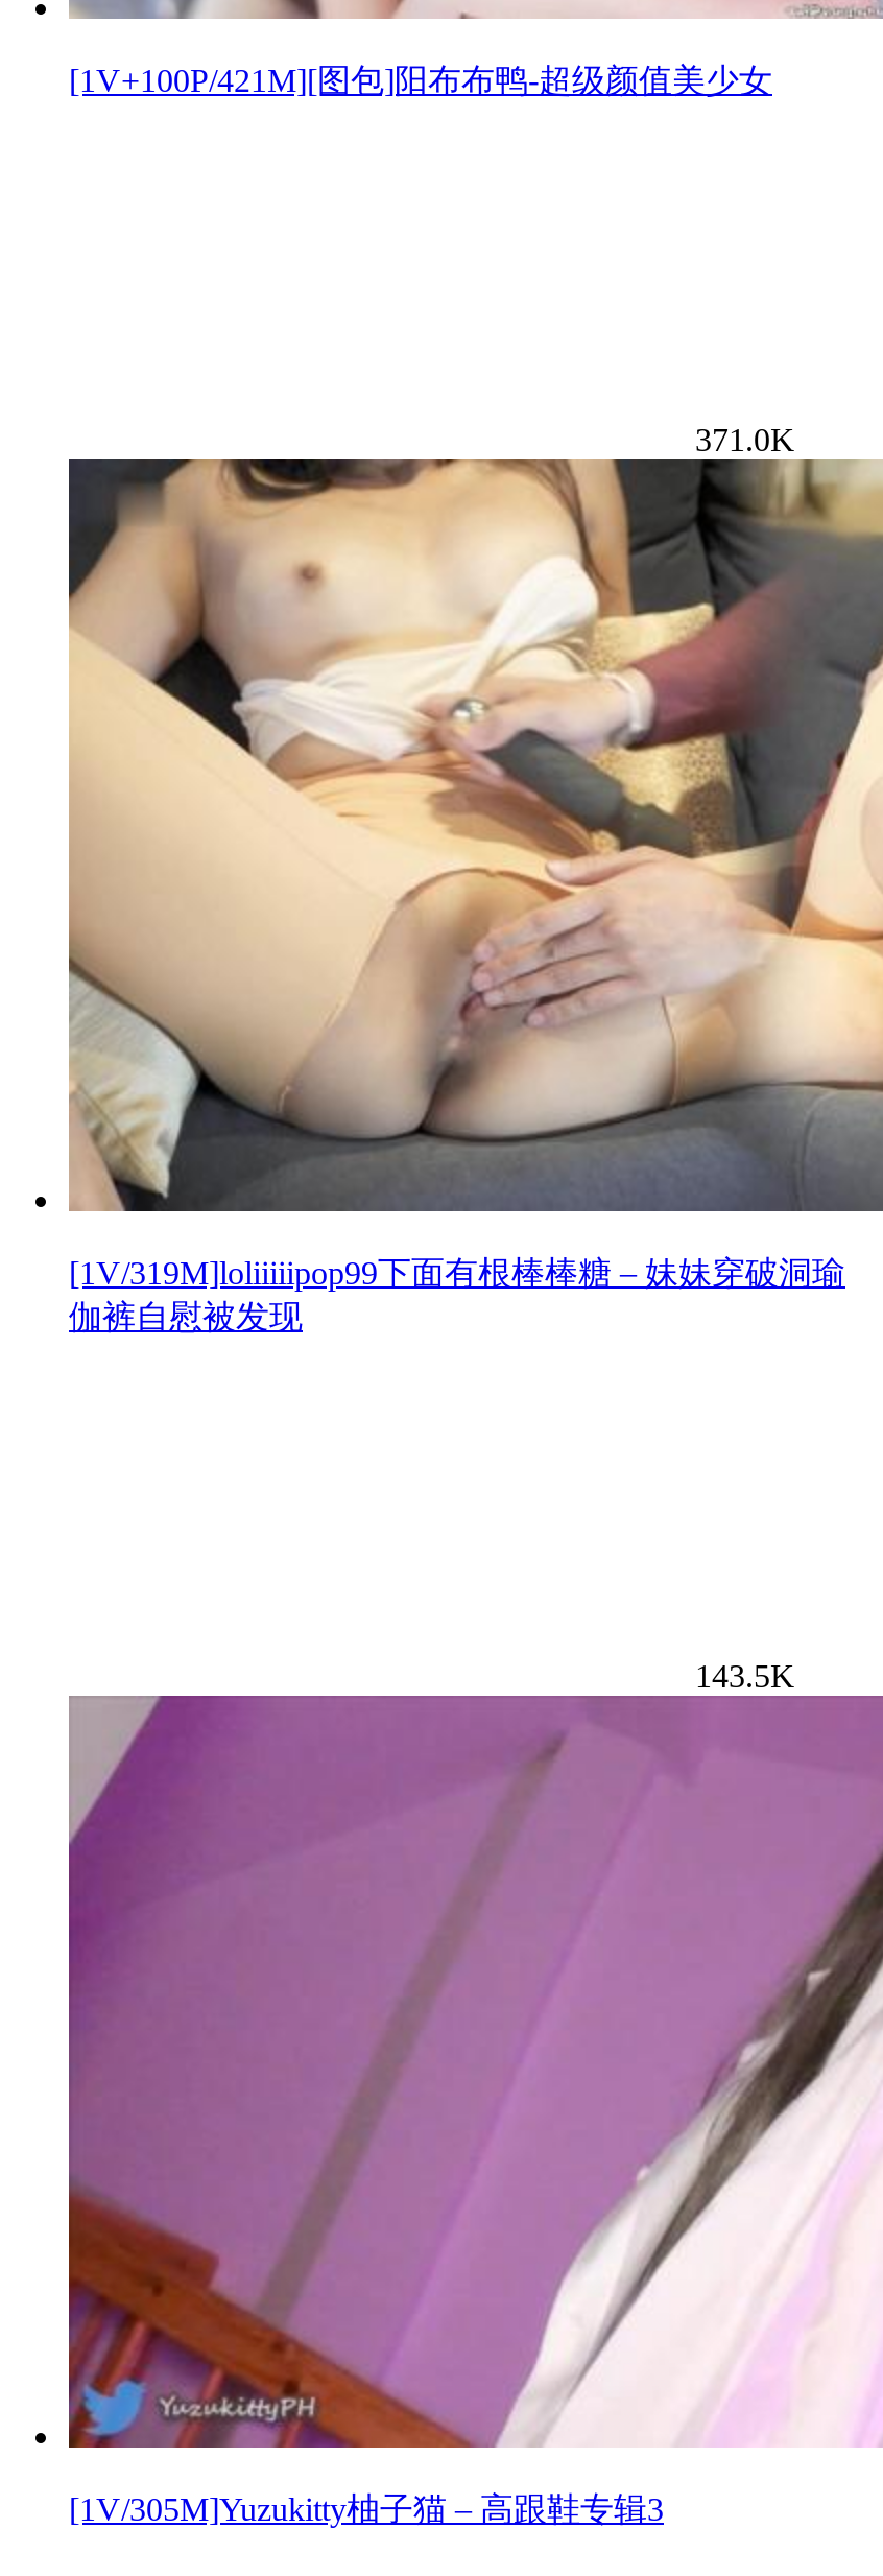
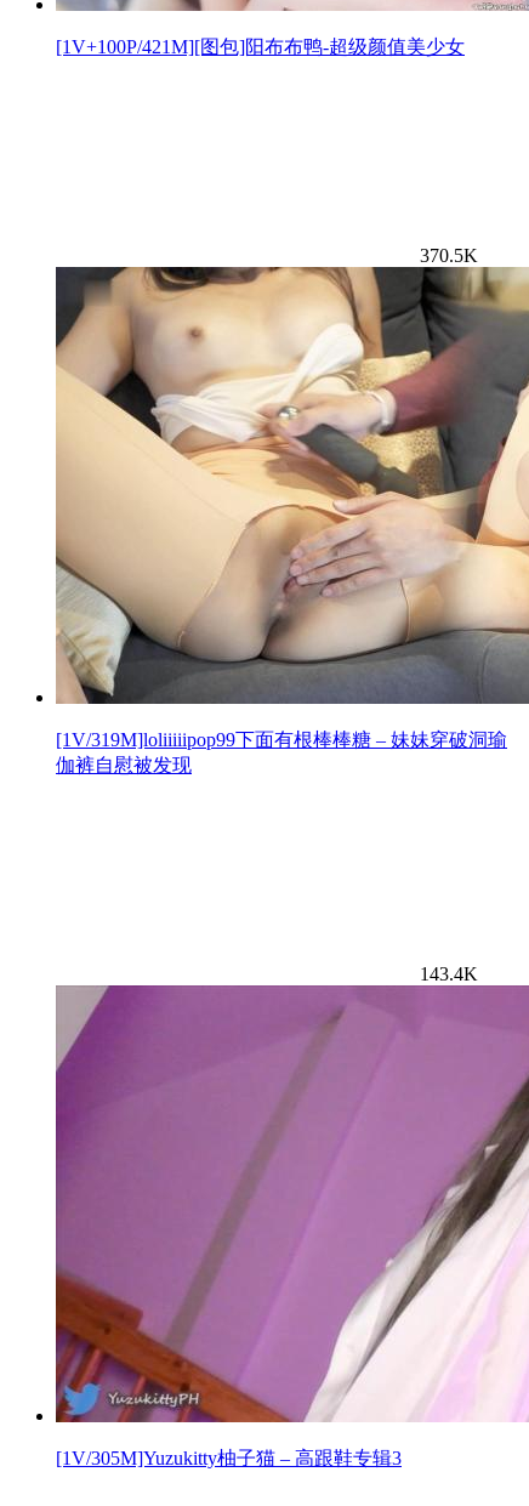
- 371.0K
+ 370.5K

- 143.5K
+ 143.4K
